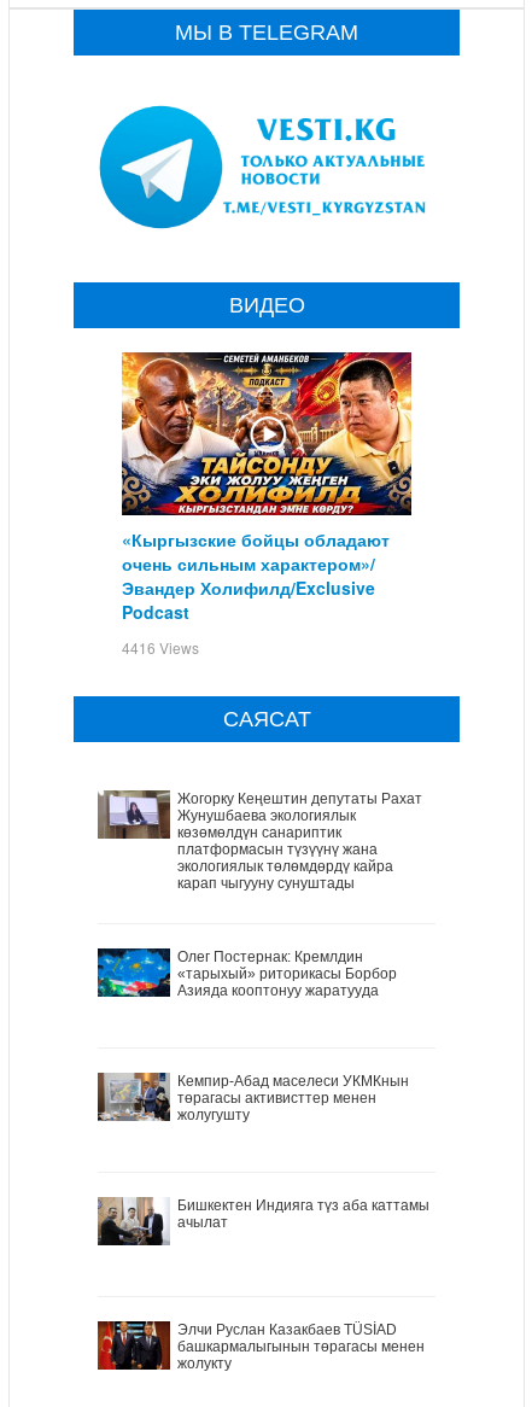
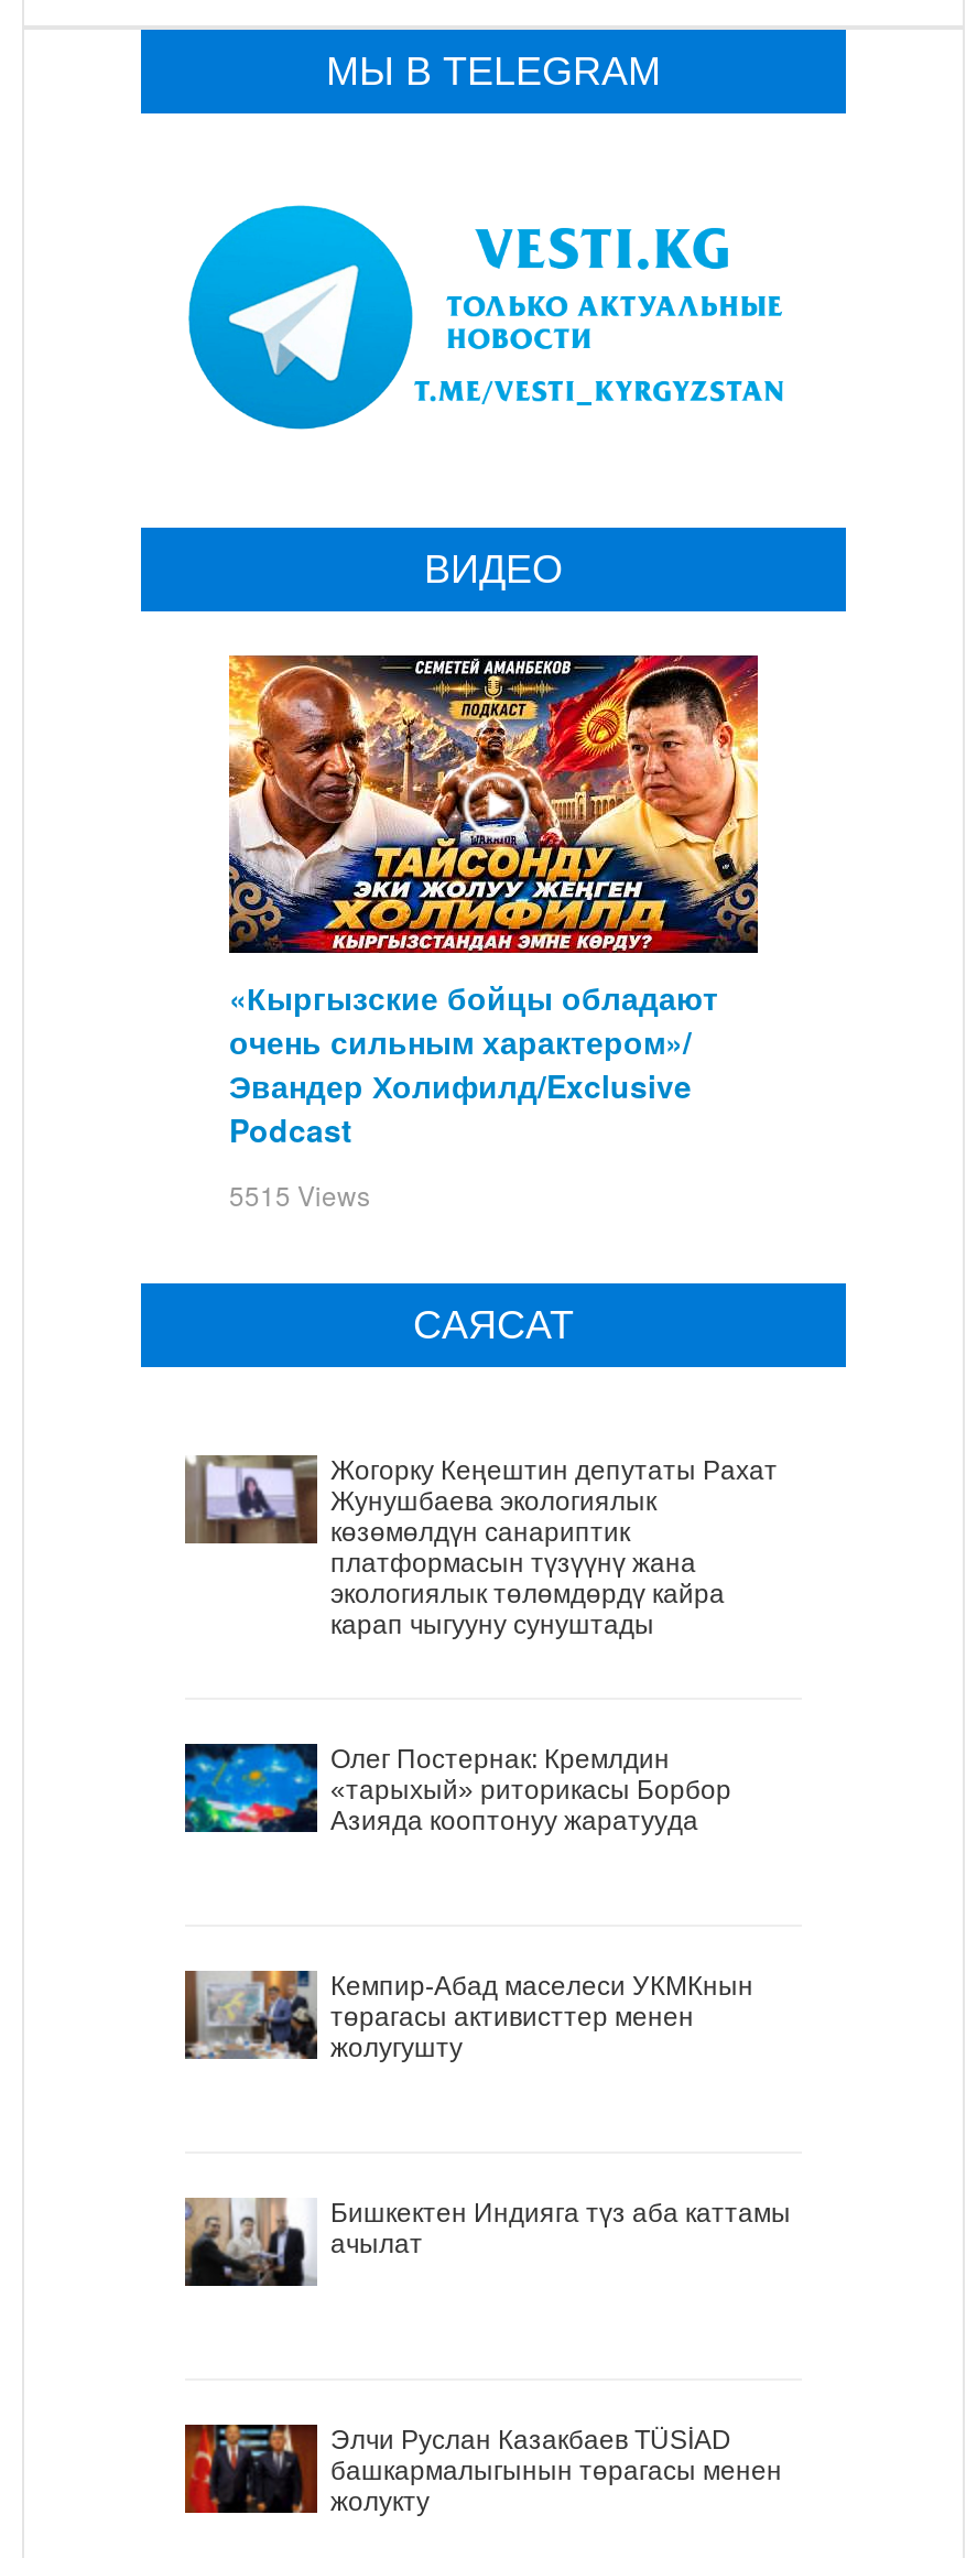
- 4416 Views
+ 5515 Views
